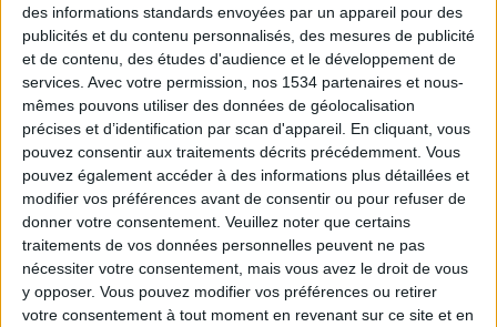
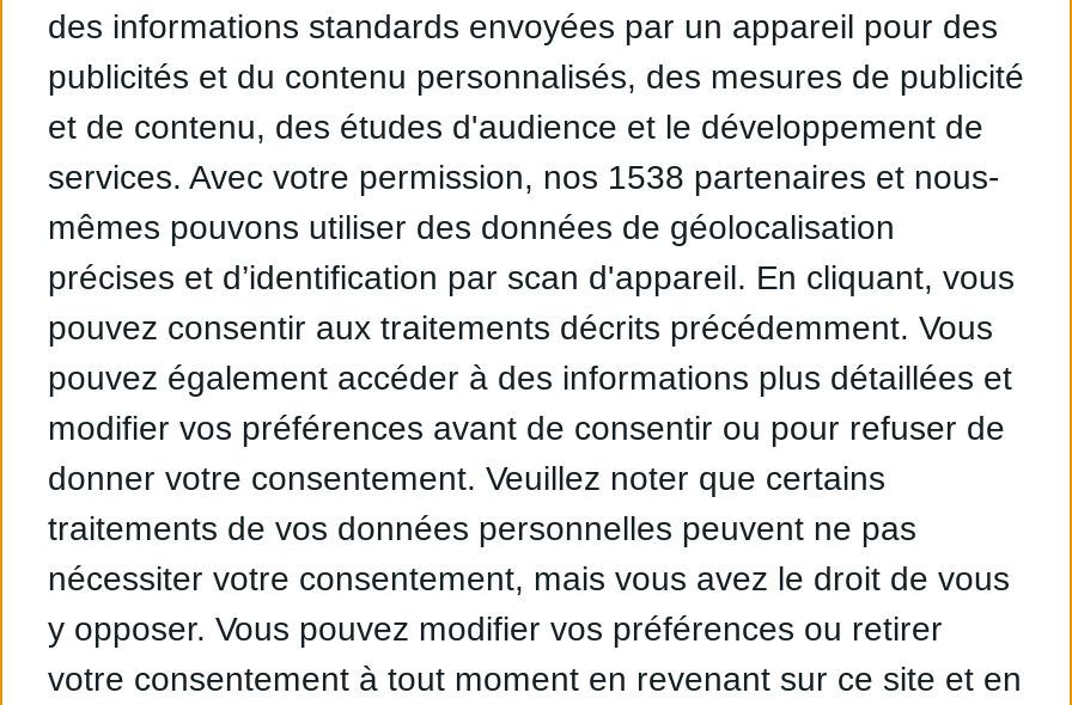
- services. Avec votre permission, nos 1534 partenaires et nous-
+ services. Avec votre permission, nos 1538 partenaires et nous-
